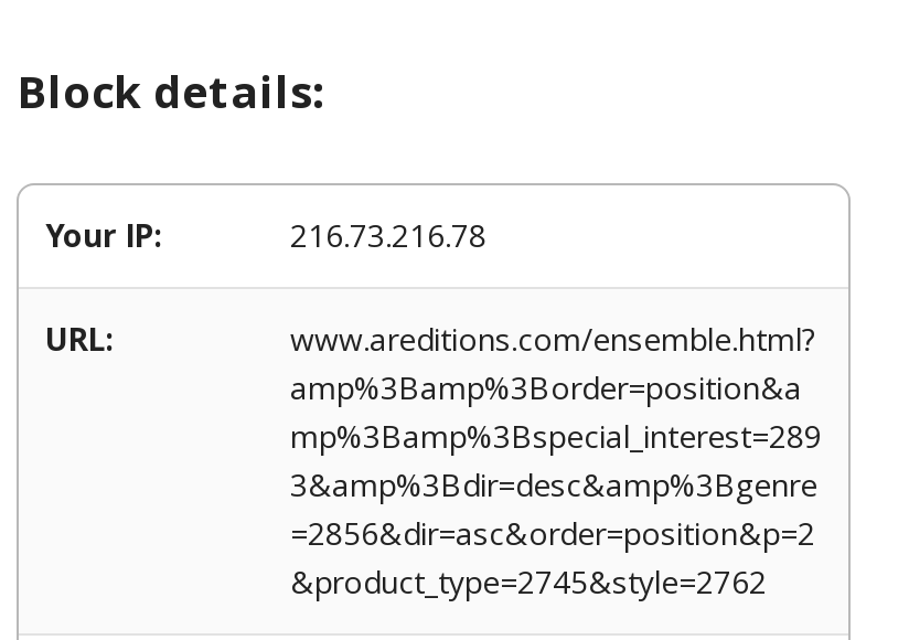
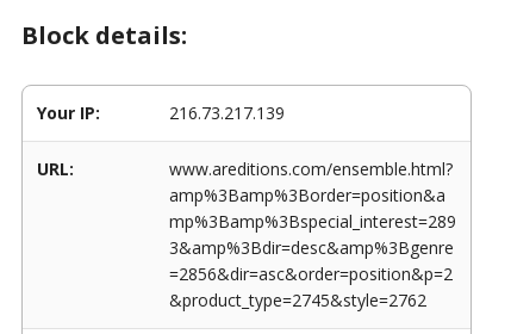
- 216.73.216.78
+ 216.73.217.139
